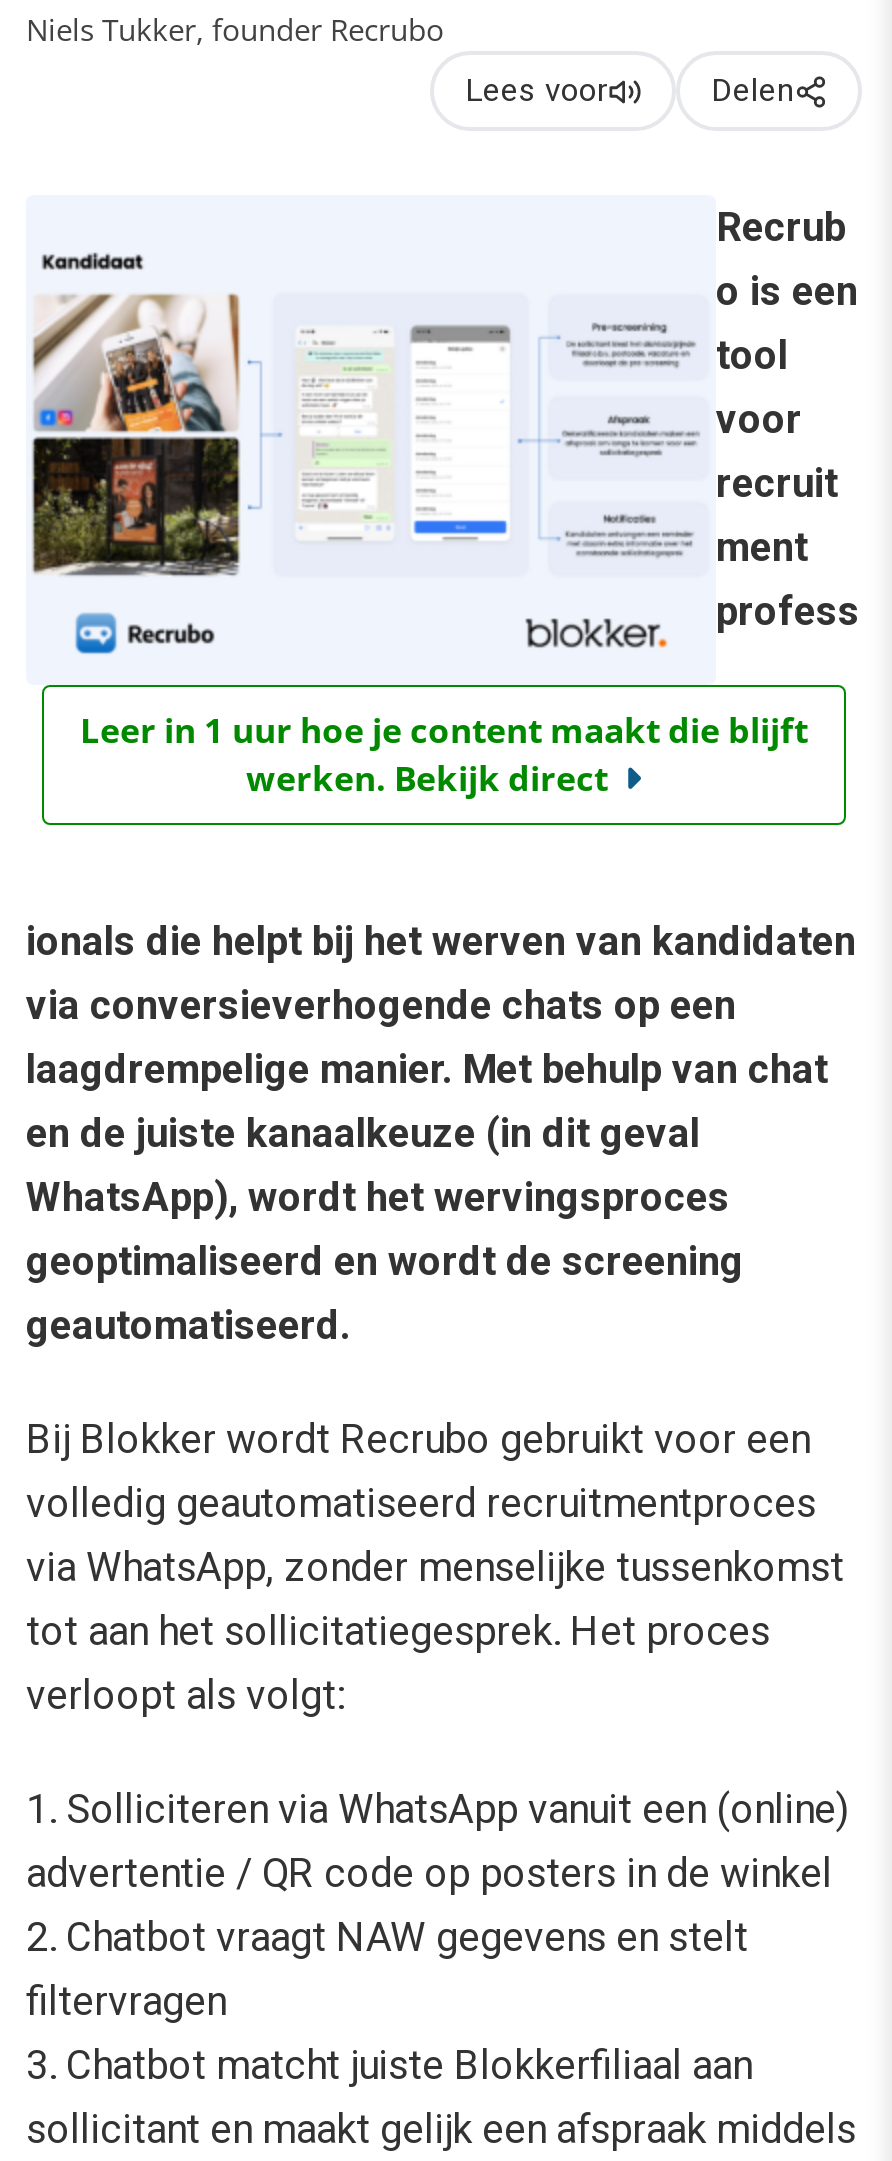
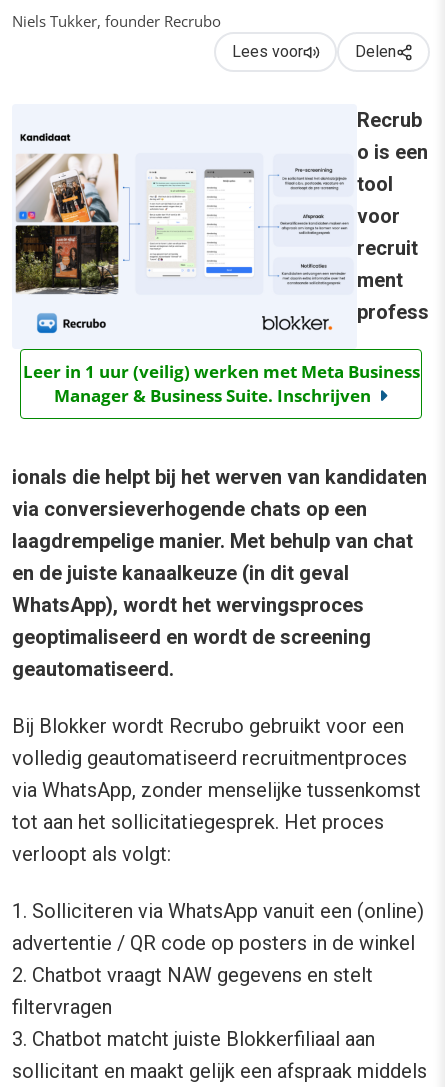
- Leer in 1 uur hoe je content maakt die blijft
- werken. Bekijk direct
+ Leer in 1 uur (veilig) werken met Meta Business
+ Manager & Business Suite. Inschrijven
